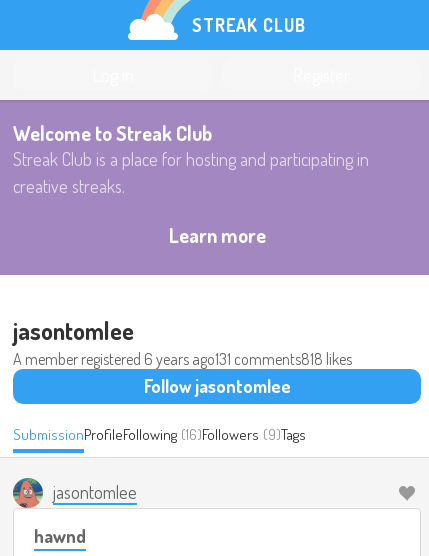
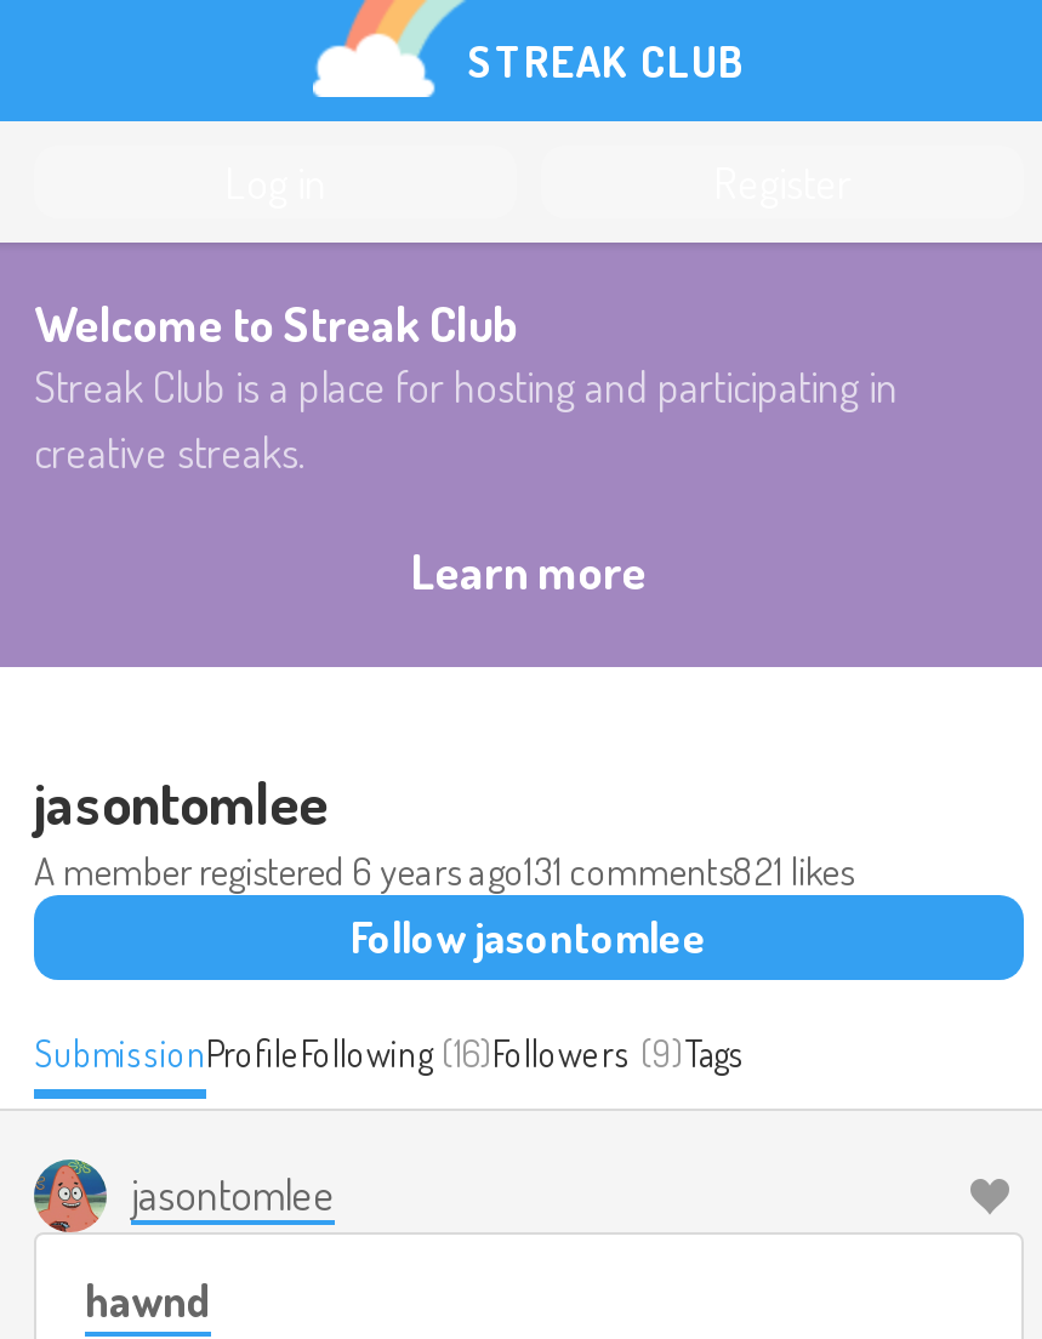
- A member registered 6 years ago131 comments818 likes
+ A member registered 6 years ago131 comments821 likes
